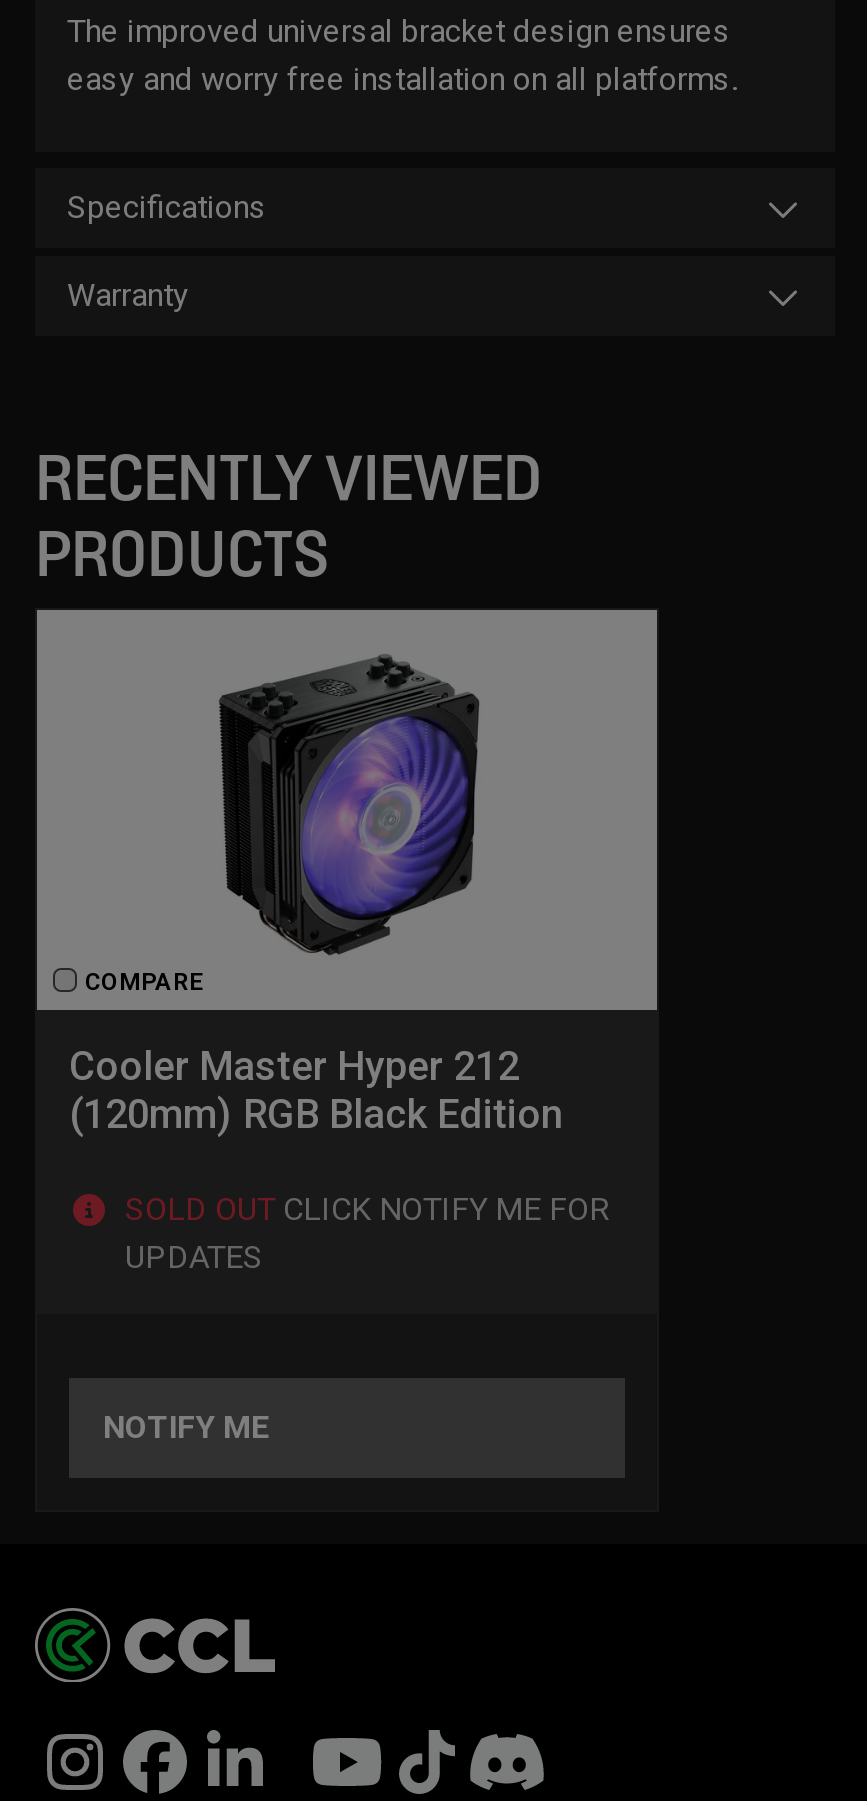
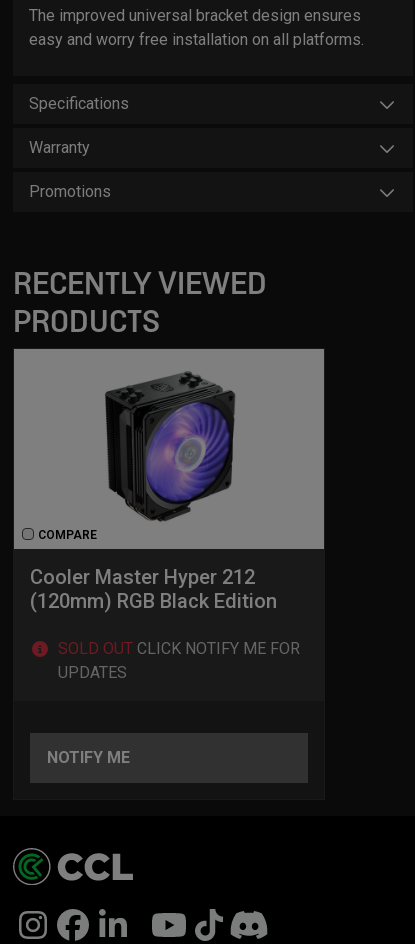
+ Promotions
